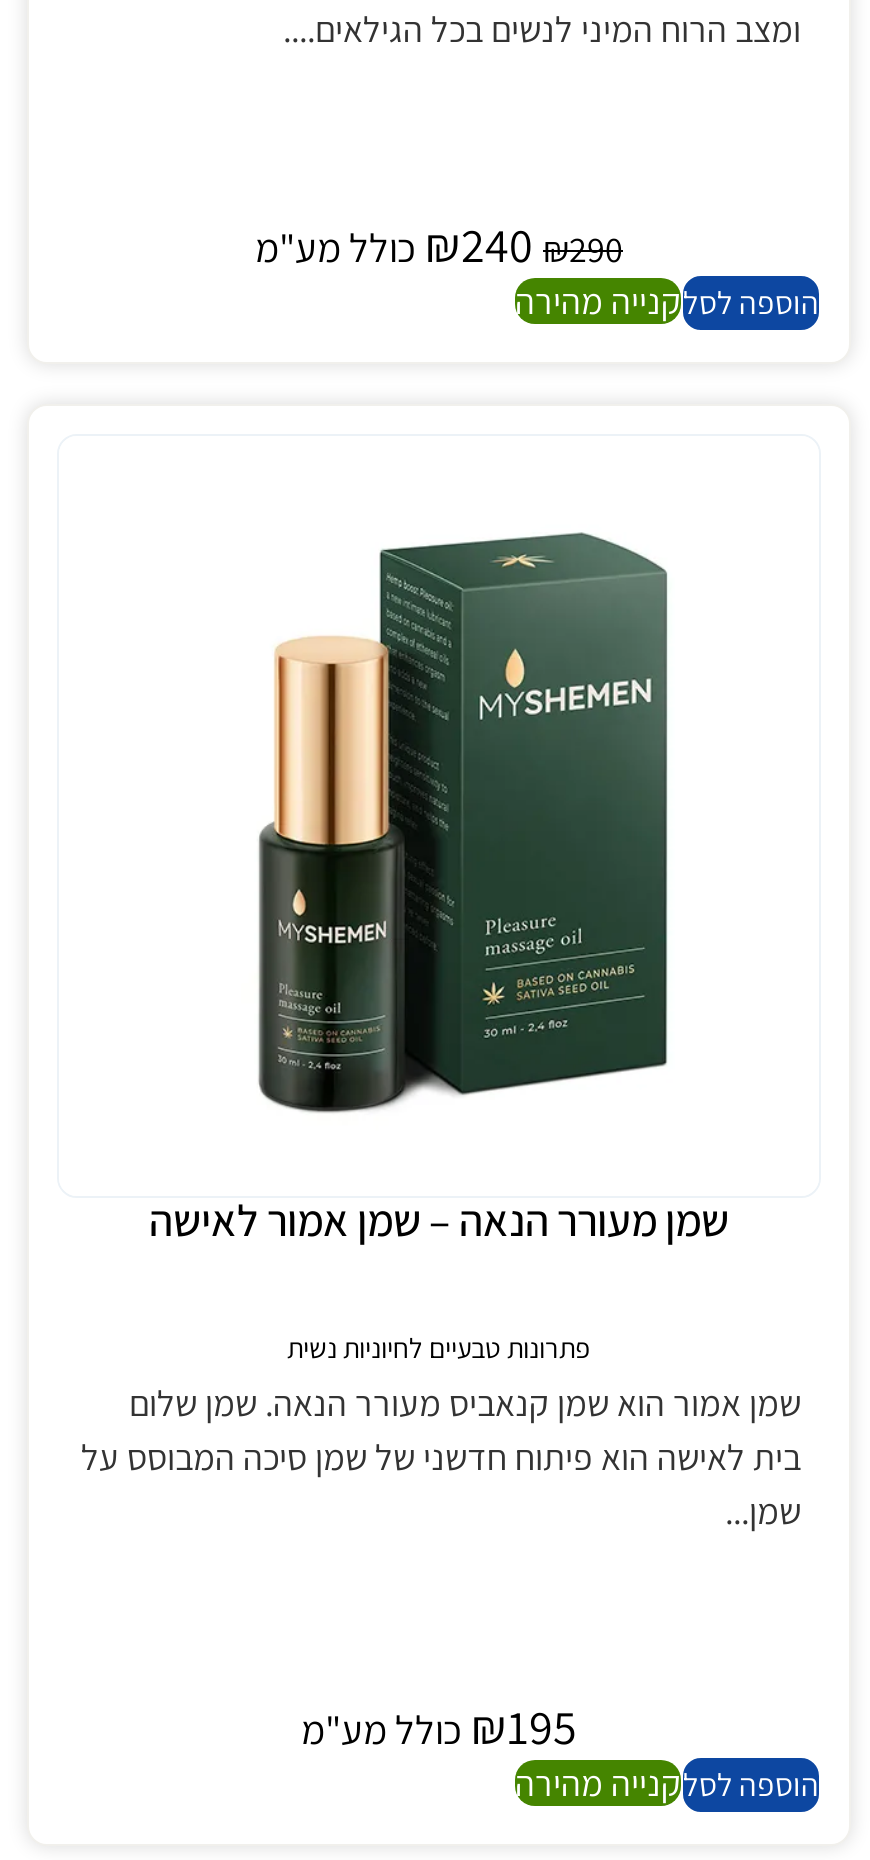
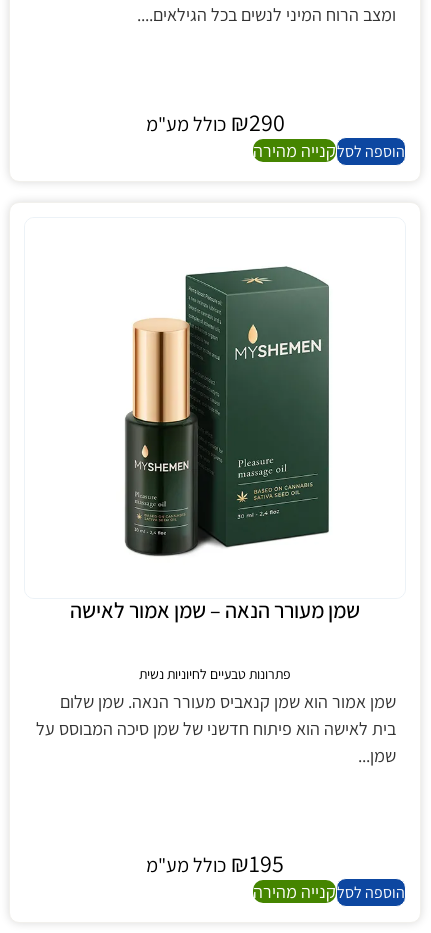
- ₪290
- ₪240 כולל מע"מ
+ ₪290 כולל מע"מ
